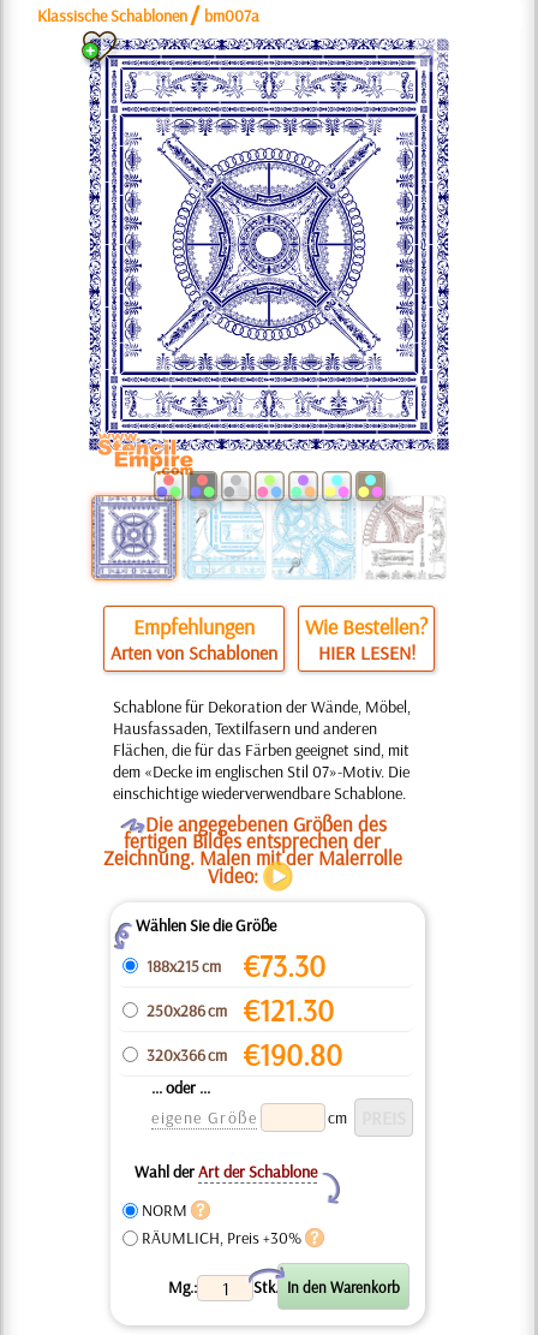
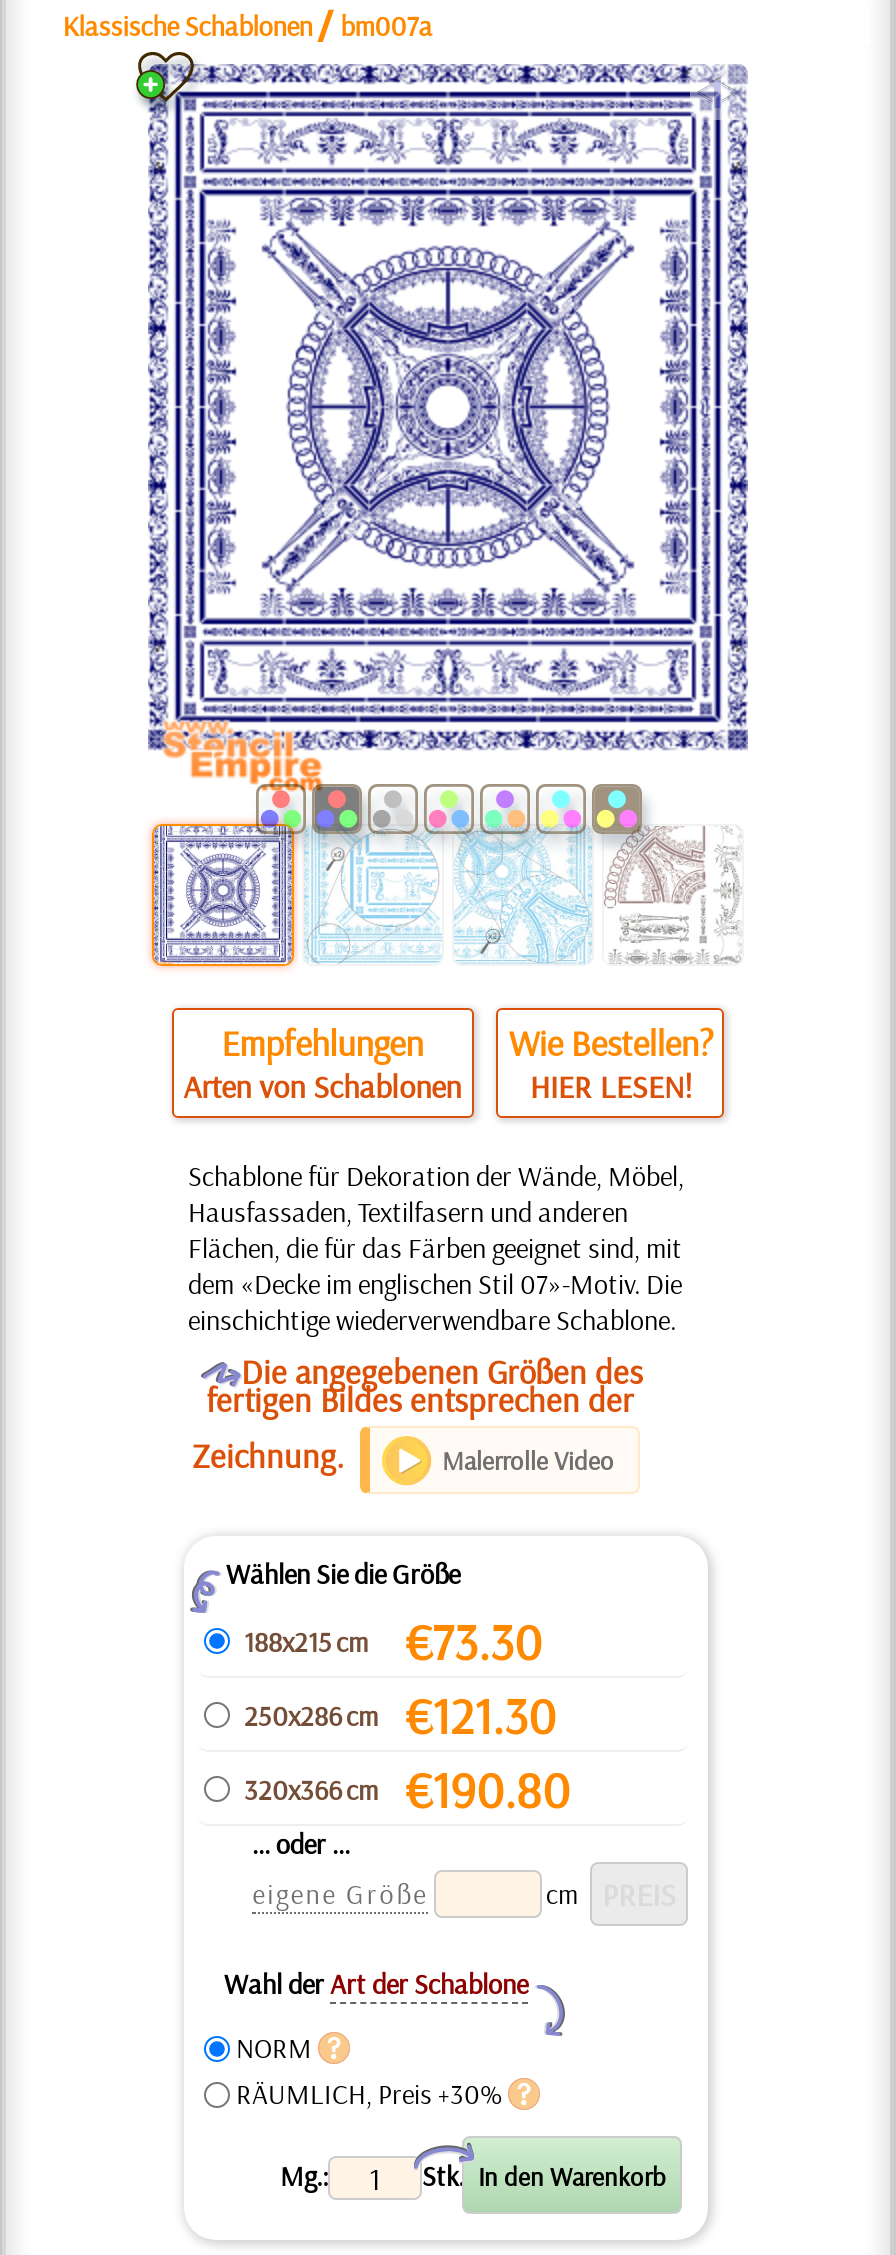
- Zeichnung. Malen mit der Malerrolle
- Video:
+ Zeichnung.
+ Malerrolle Video
